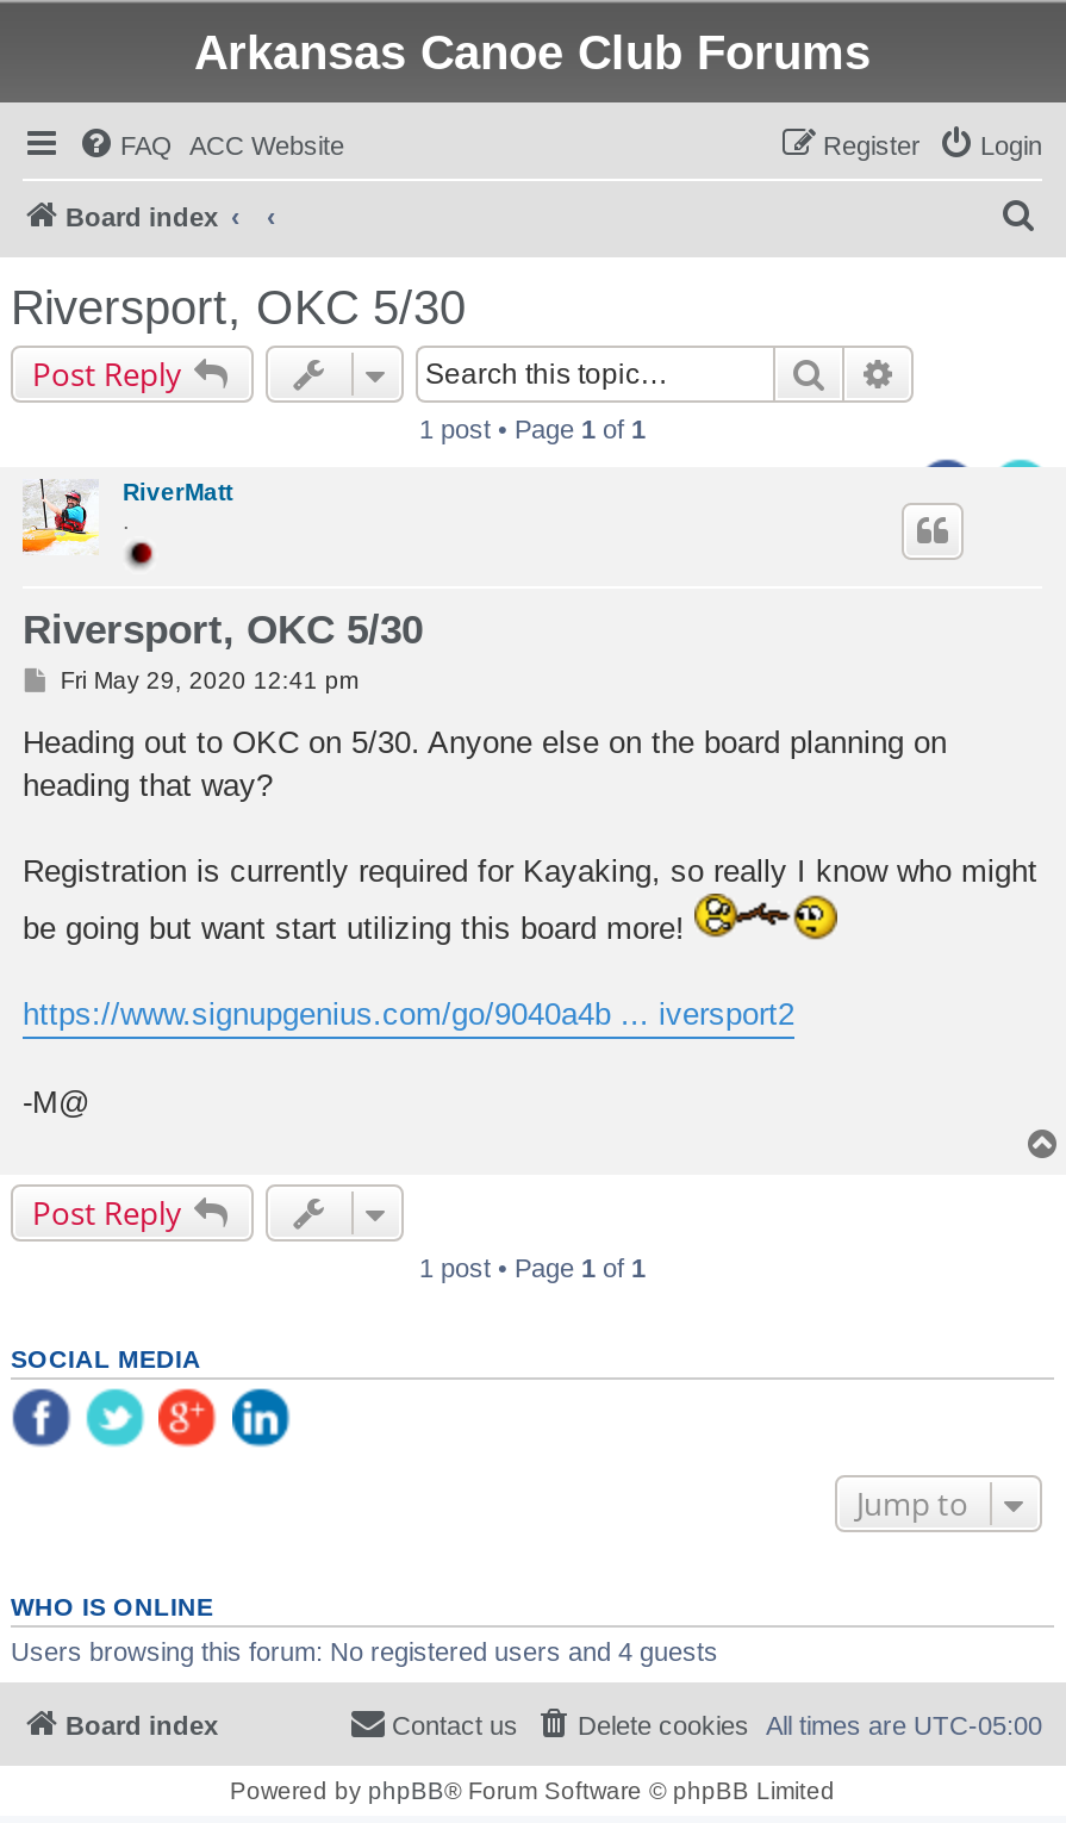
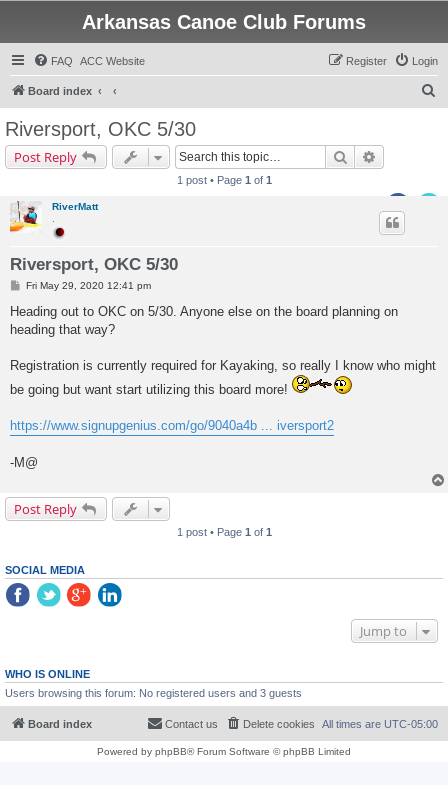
- Users browsing this forum: No registered users and 4 guests
+ Users browsing this forum: No registered users and 3 guests
